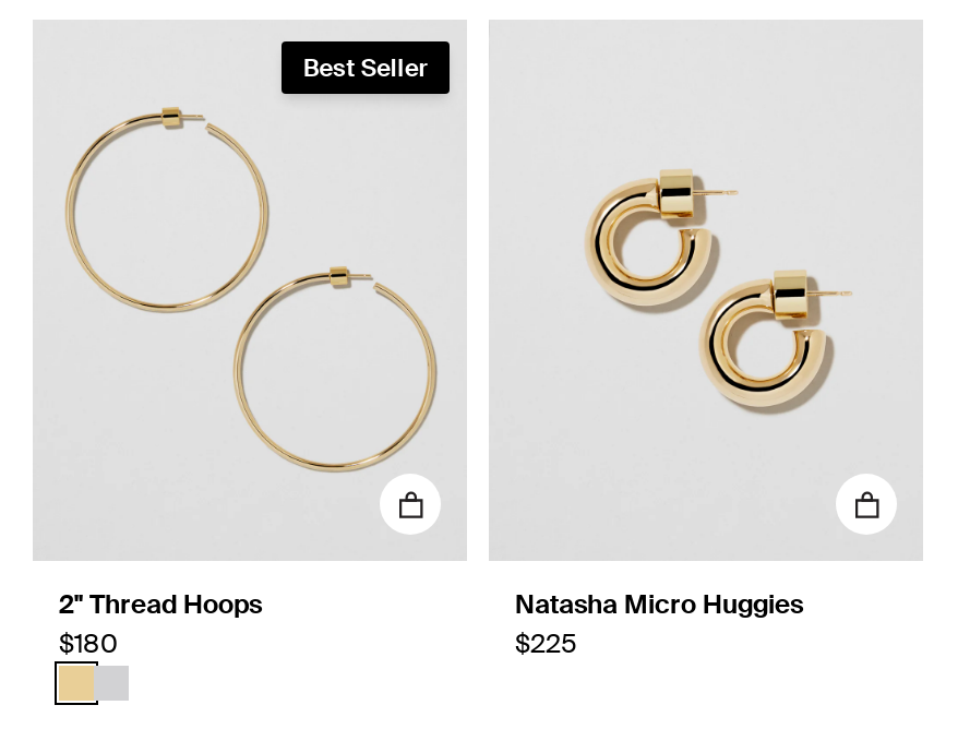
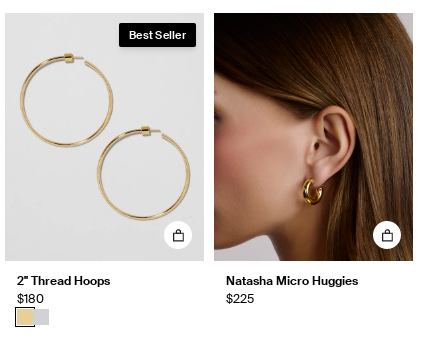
- [image]
+ [image]
